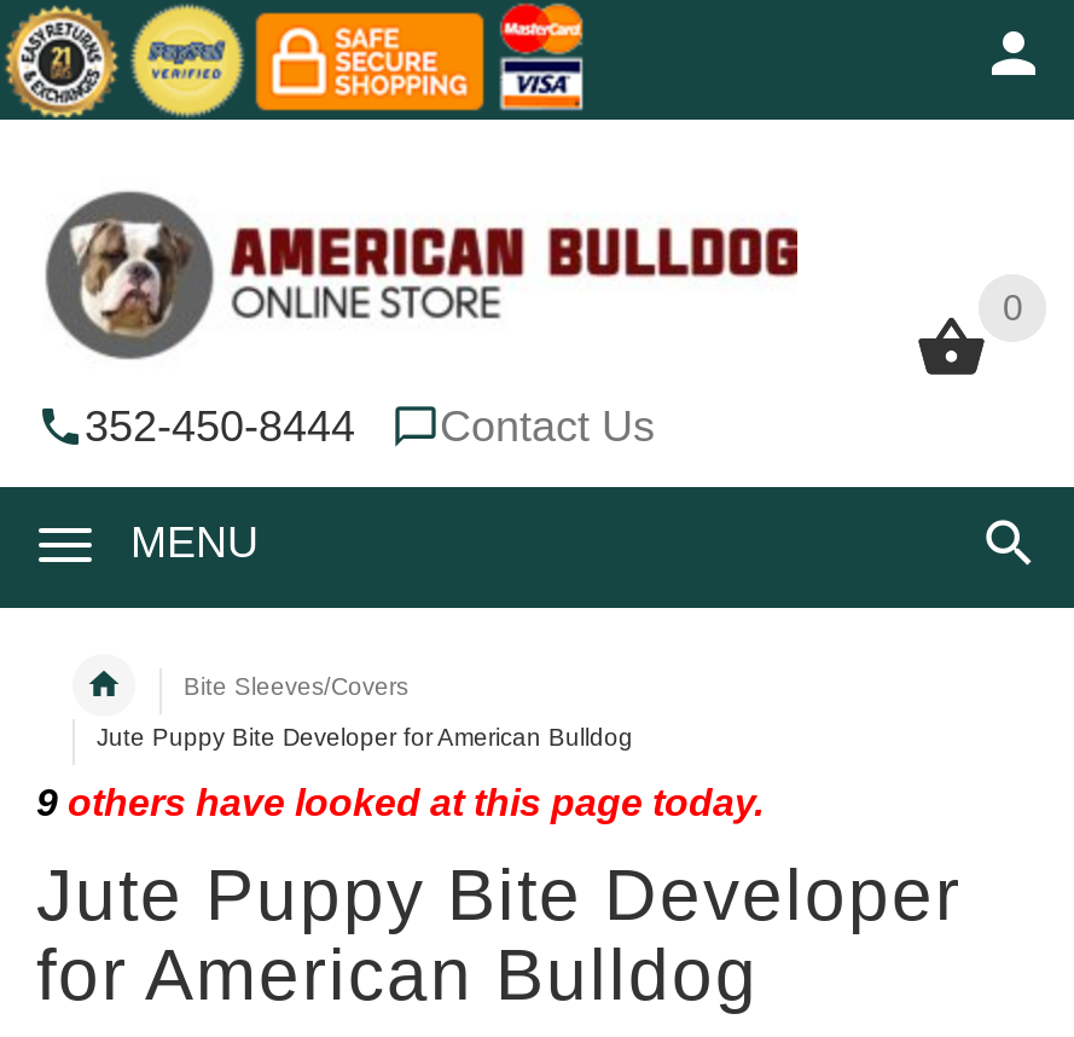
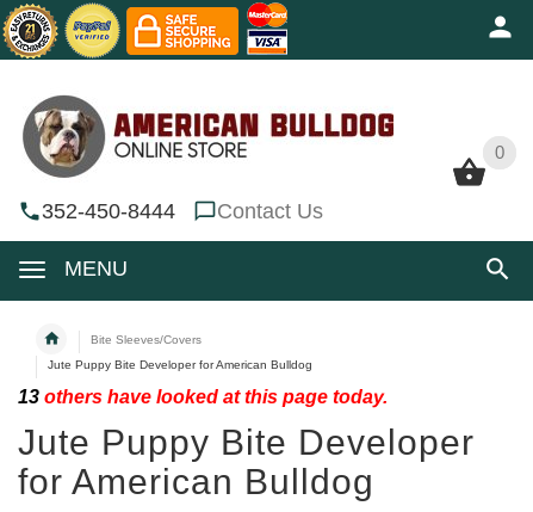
- 9 others have looked at this page today.
+ 13 others have looked at this page today.
